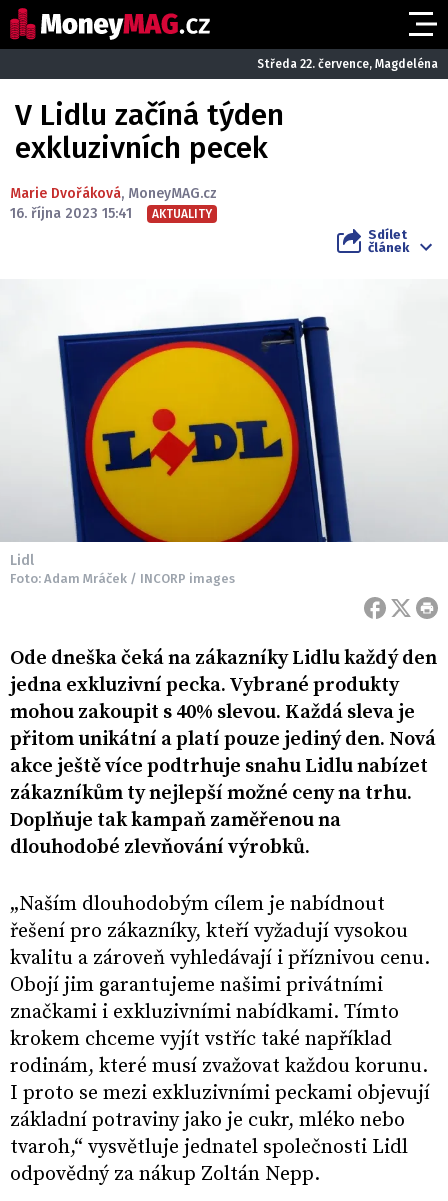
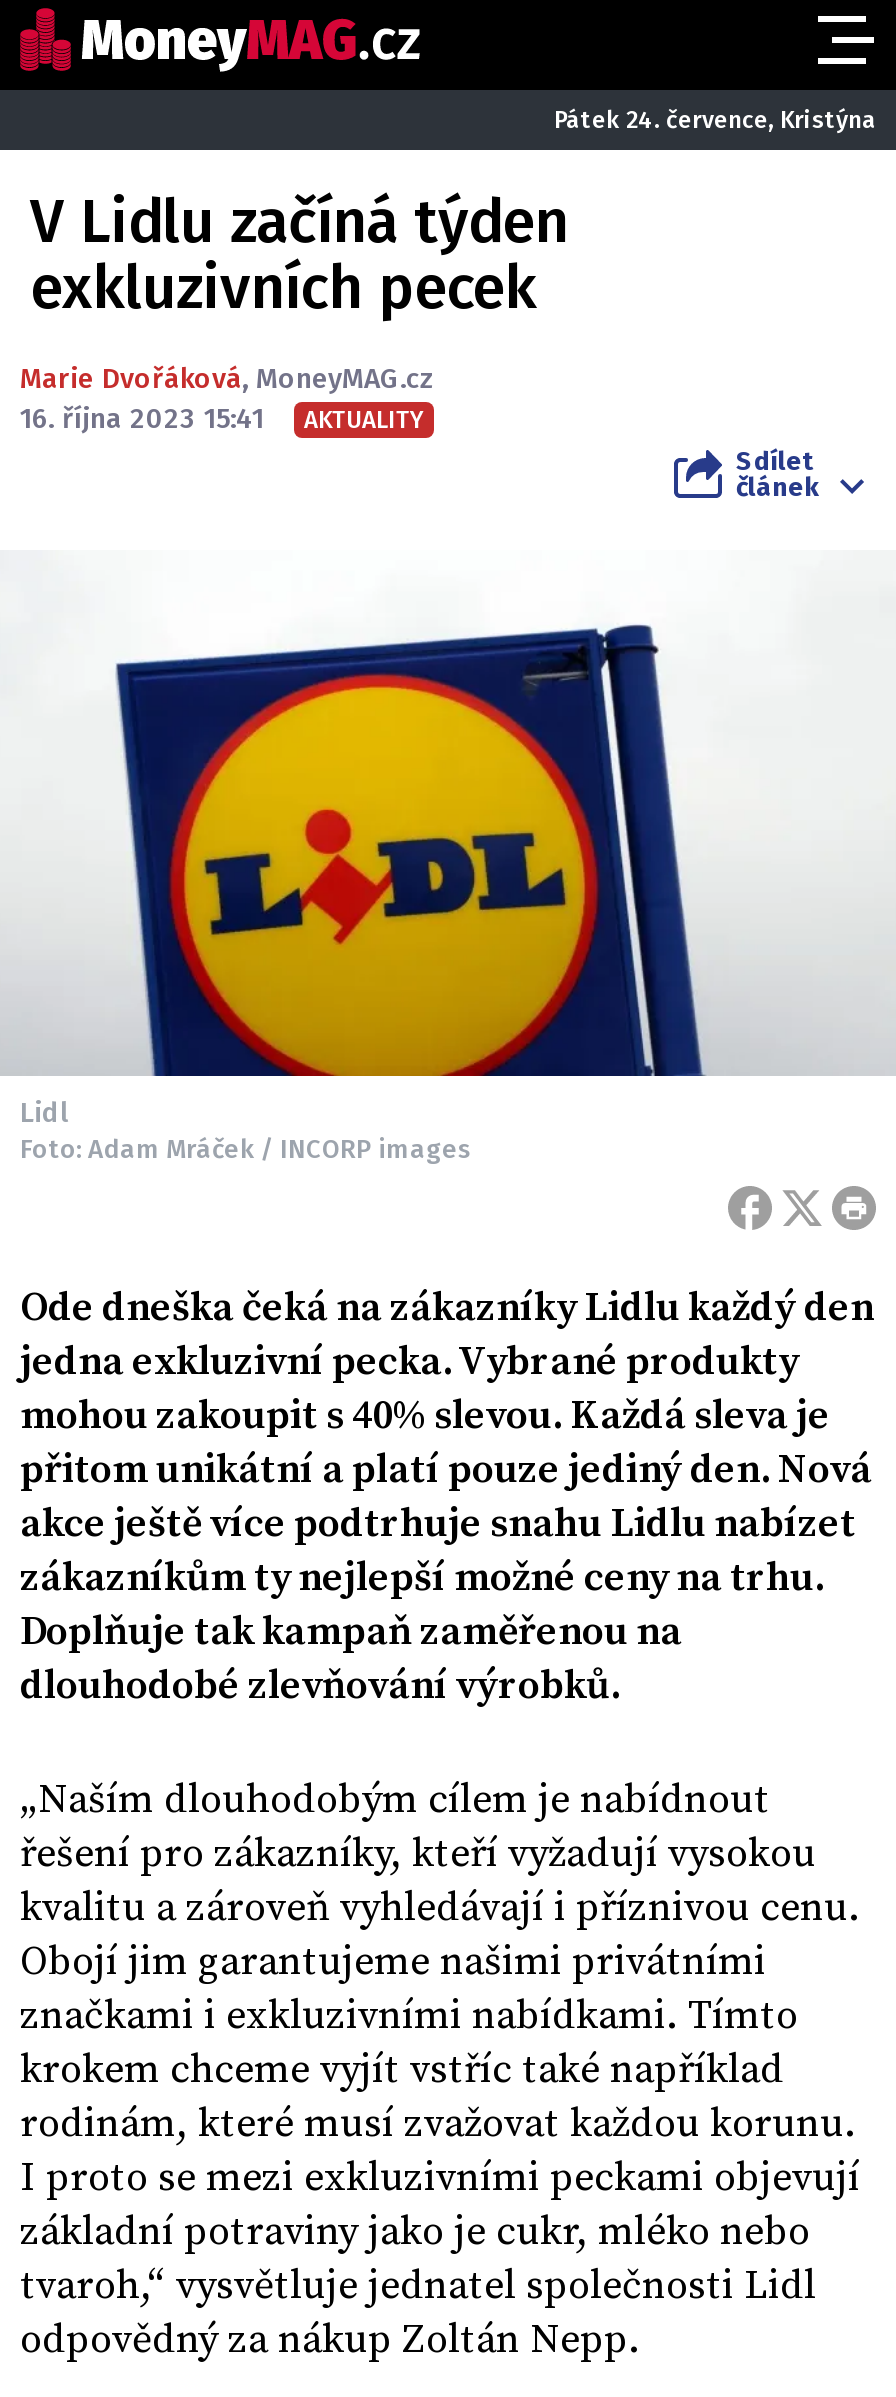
- Středa 22. července, Magdeléna
+ Pátek 24. července, Kristýna
